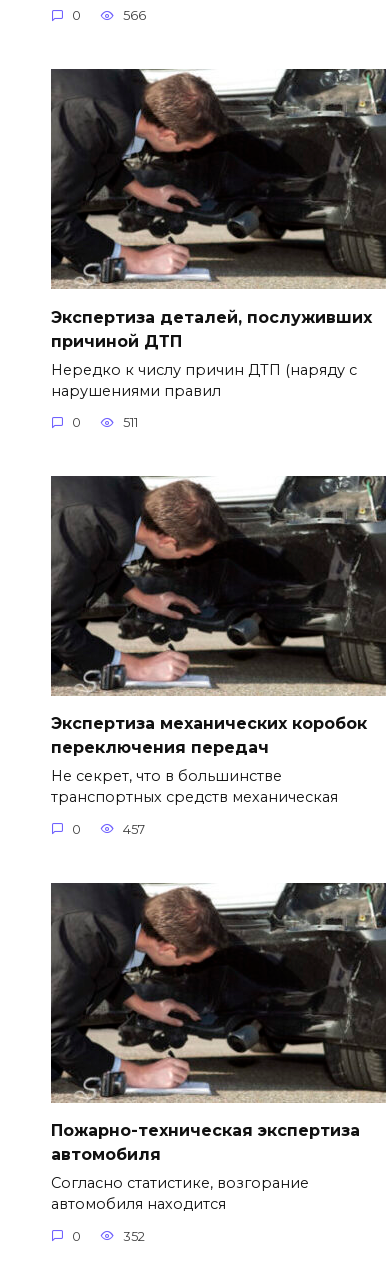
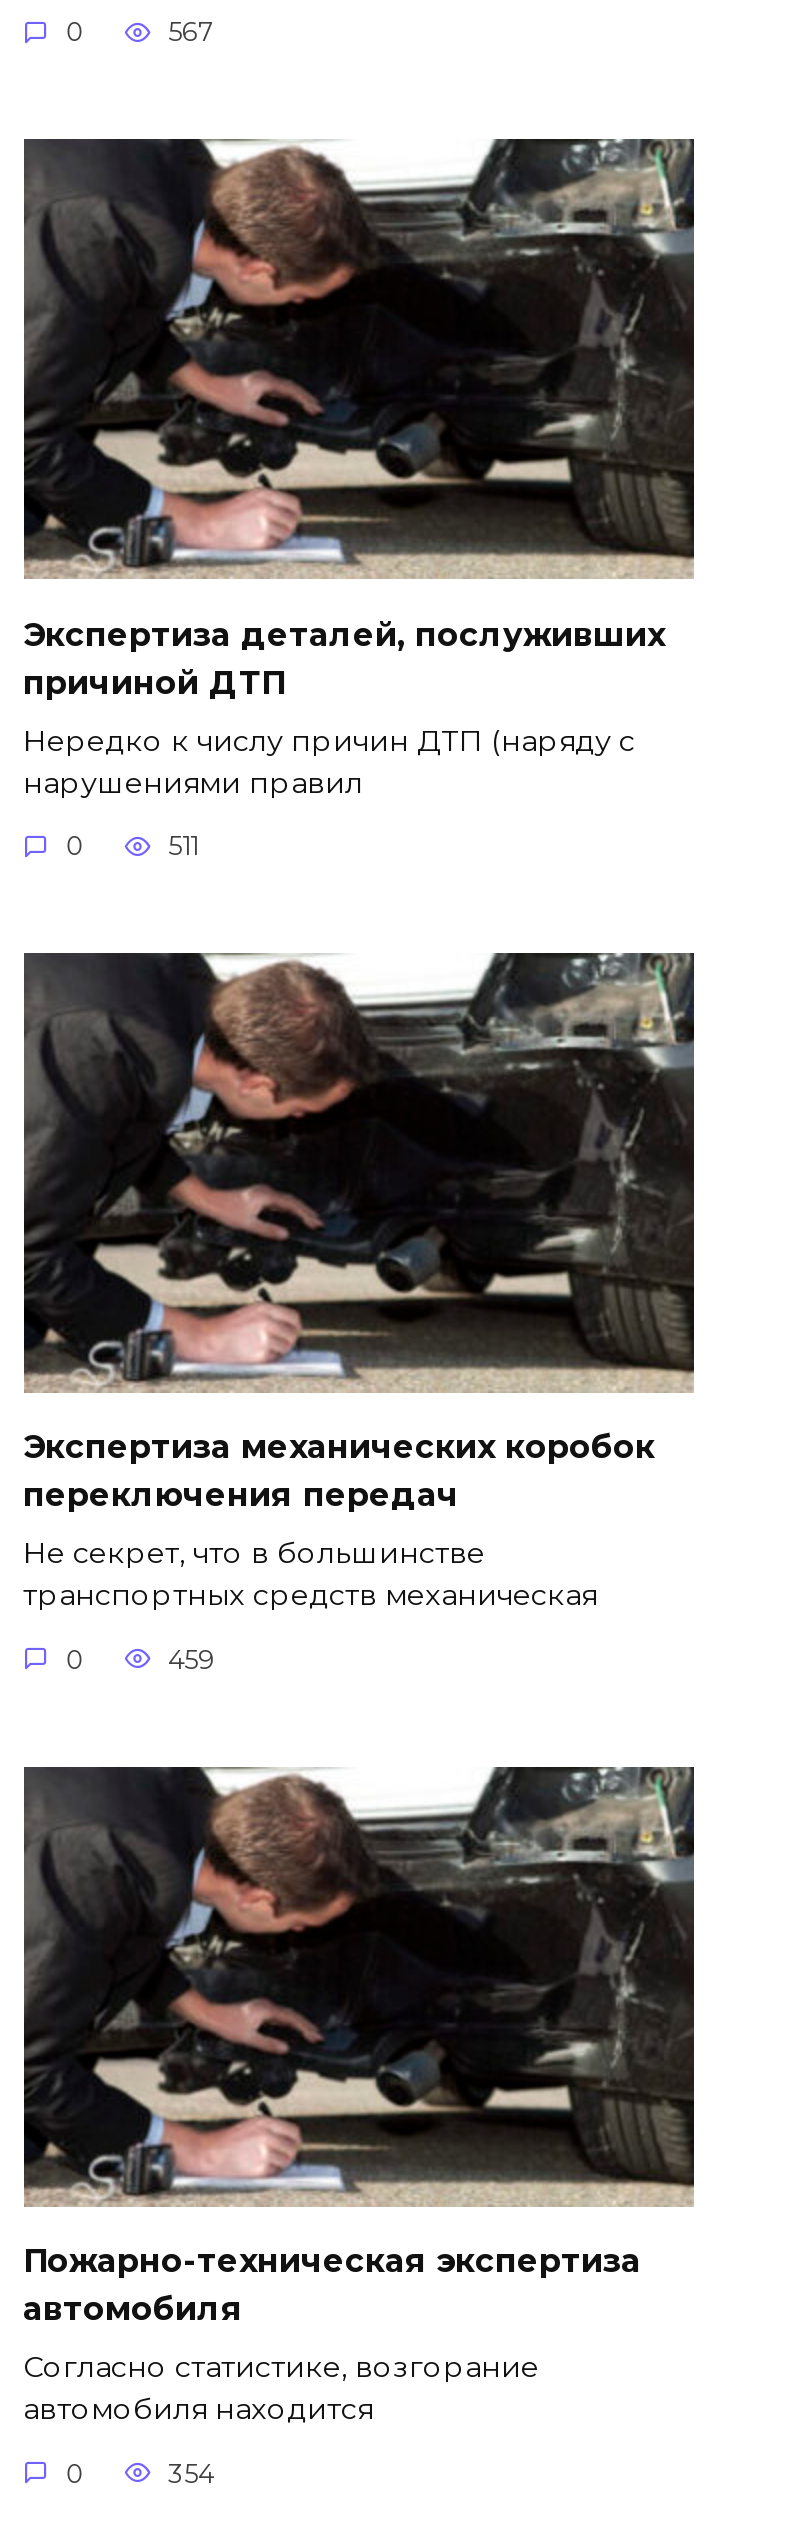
- 566
+ 567

- 457
+ 459

- 352
+ 354
